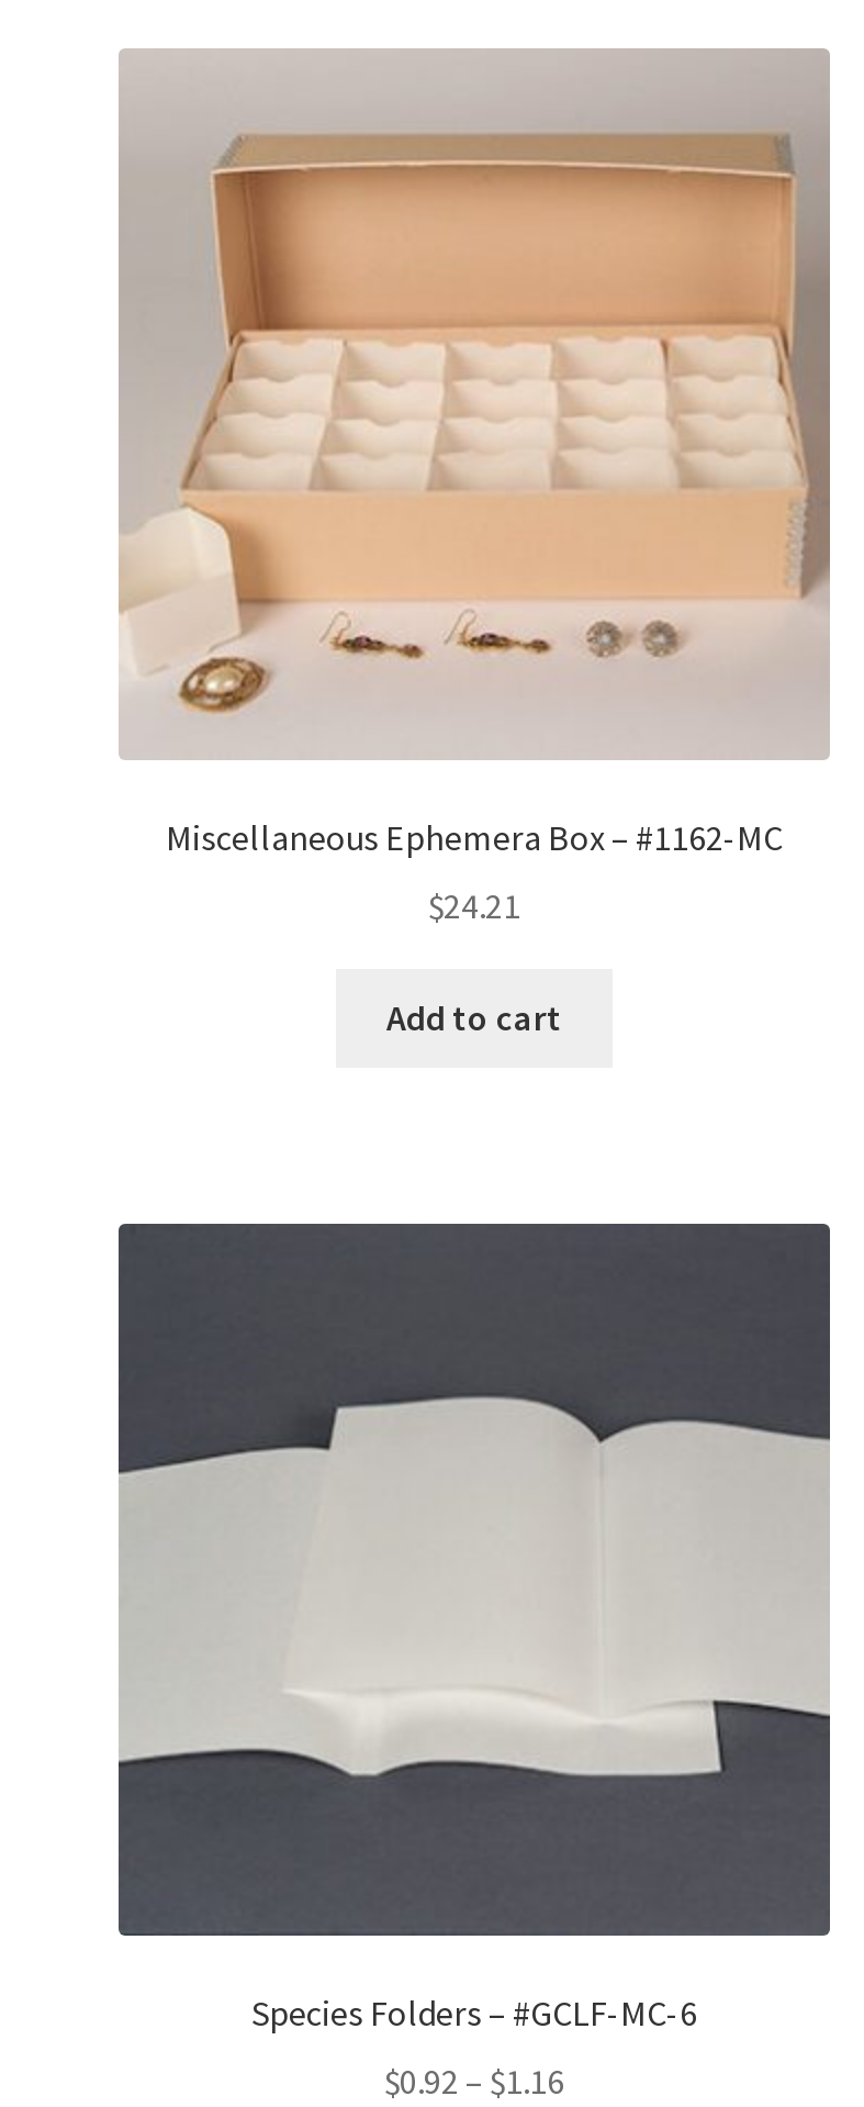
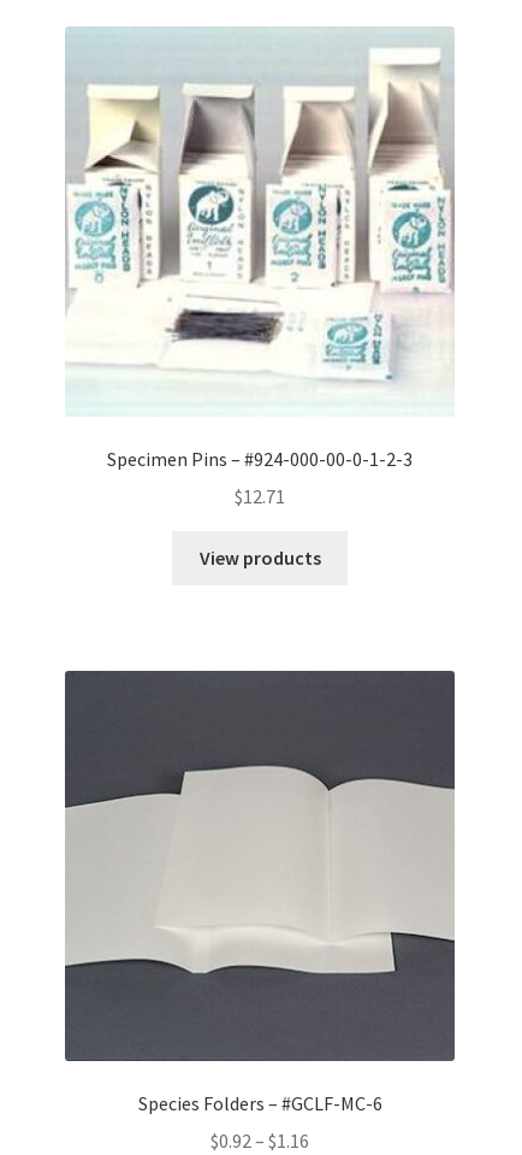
- [image]
- Miscellaneous Ephemera Box – #1162-MC
+ [image]
+ Specimen Pins – #924-000-00-0-1-2-3

- $24.21
+ $12.71

- Add to cart
+ View products
